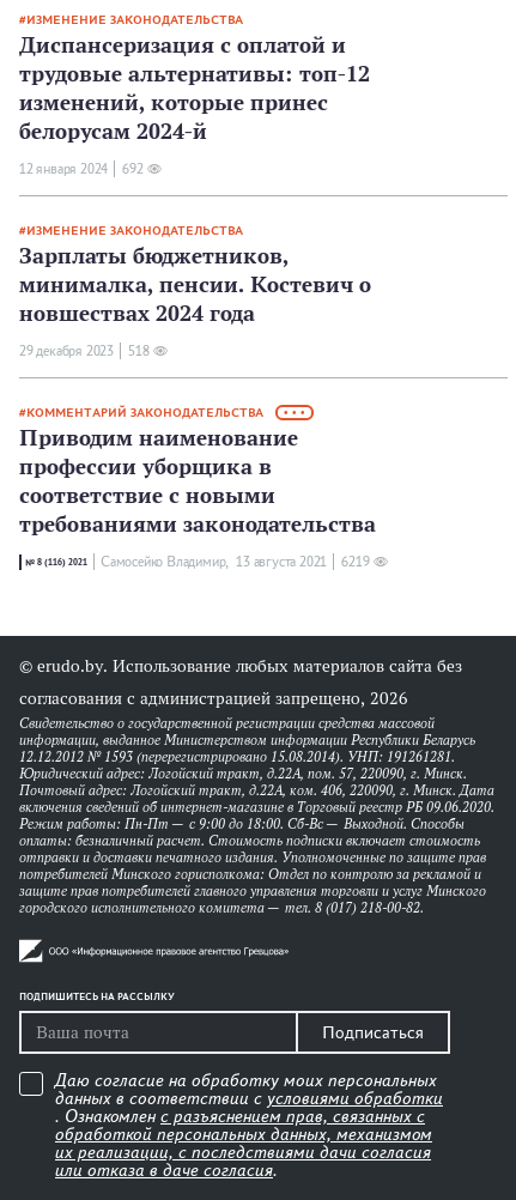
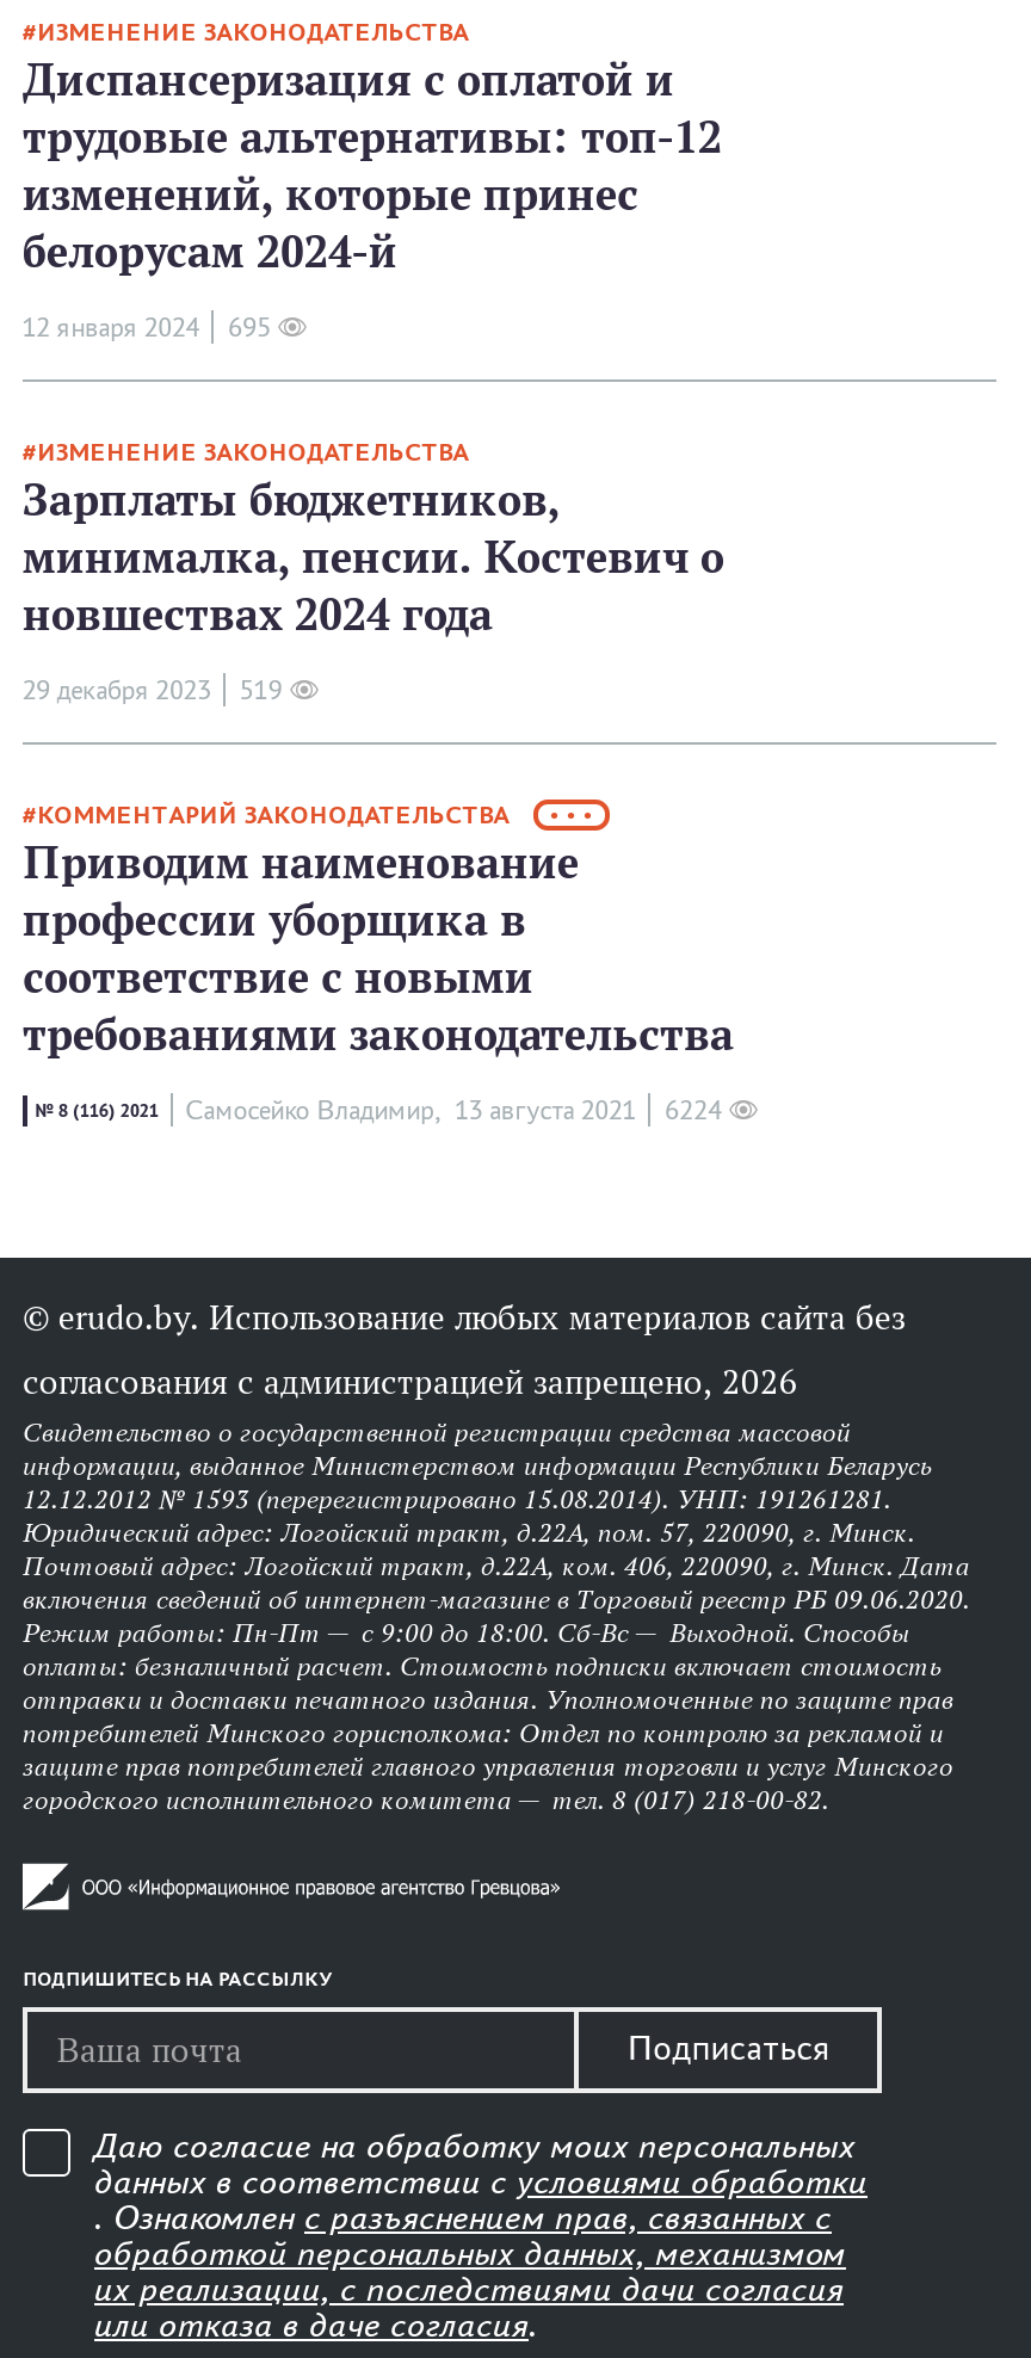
- 12 января 2024 692
+ 12 января 2024 695

- 518
+ 519

- 6219
+ 6224
